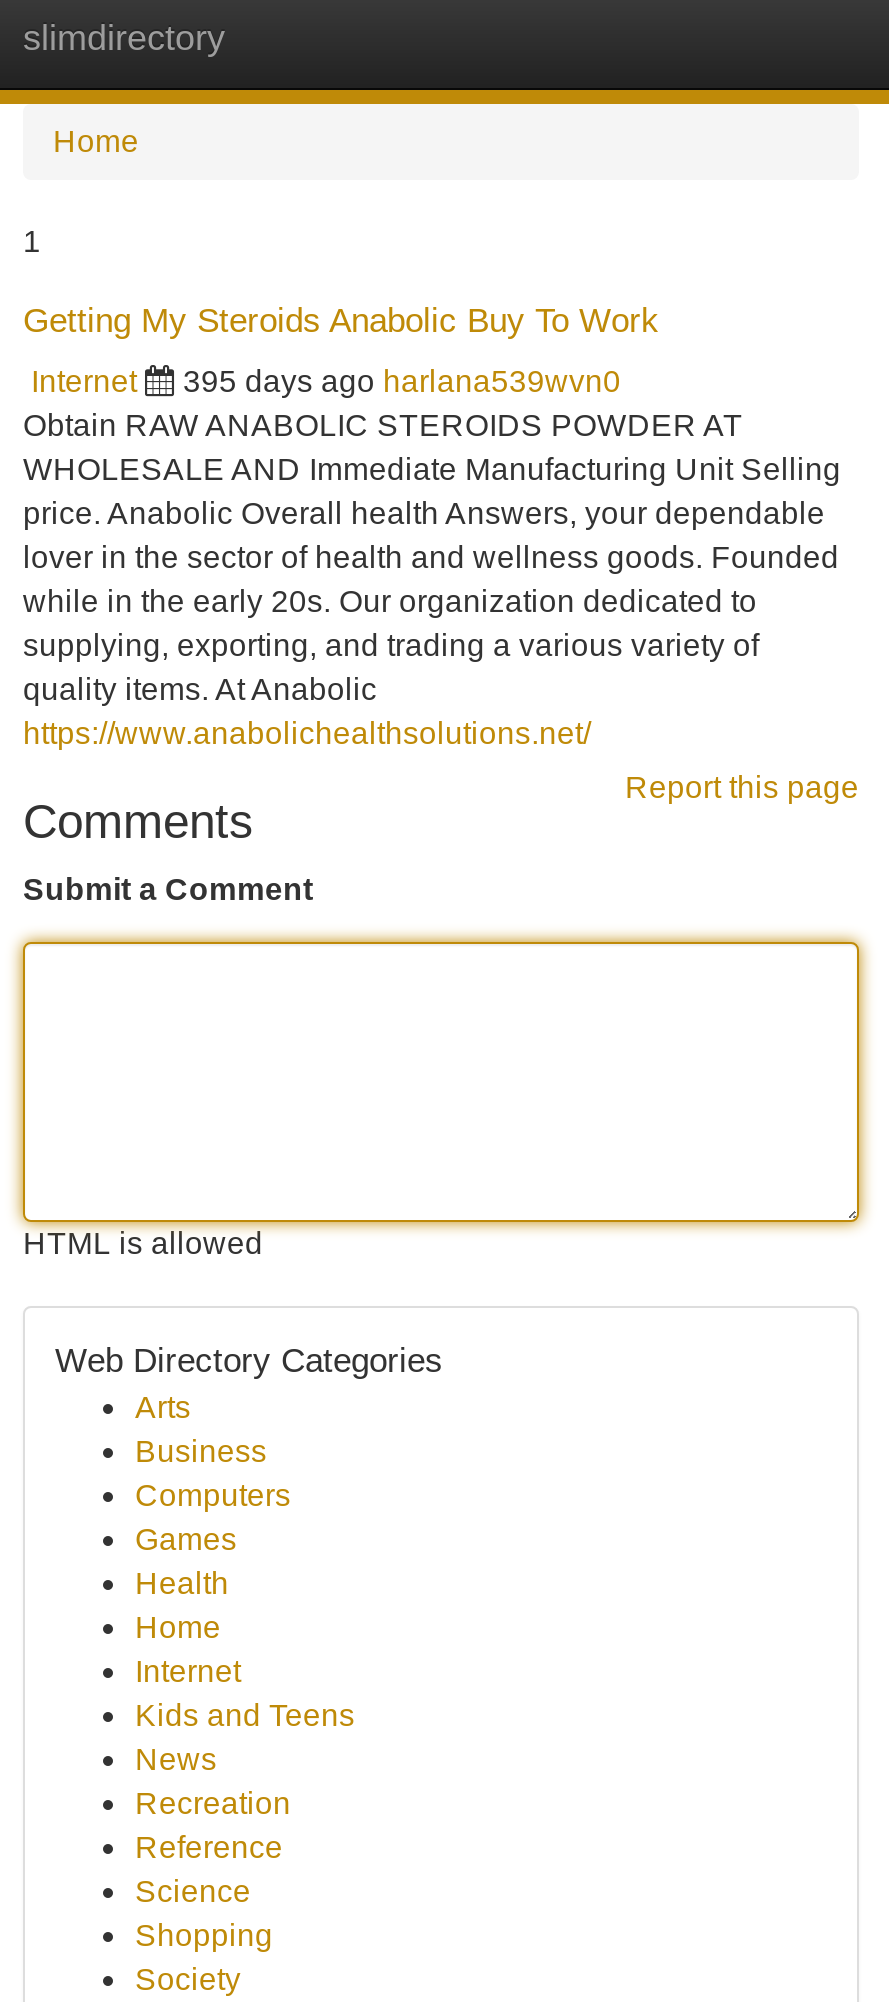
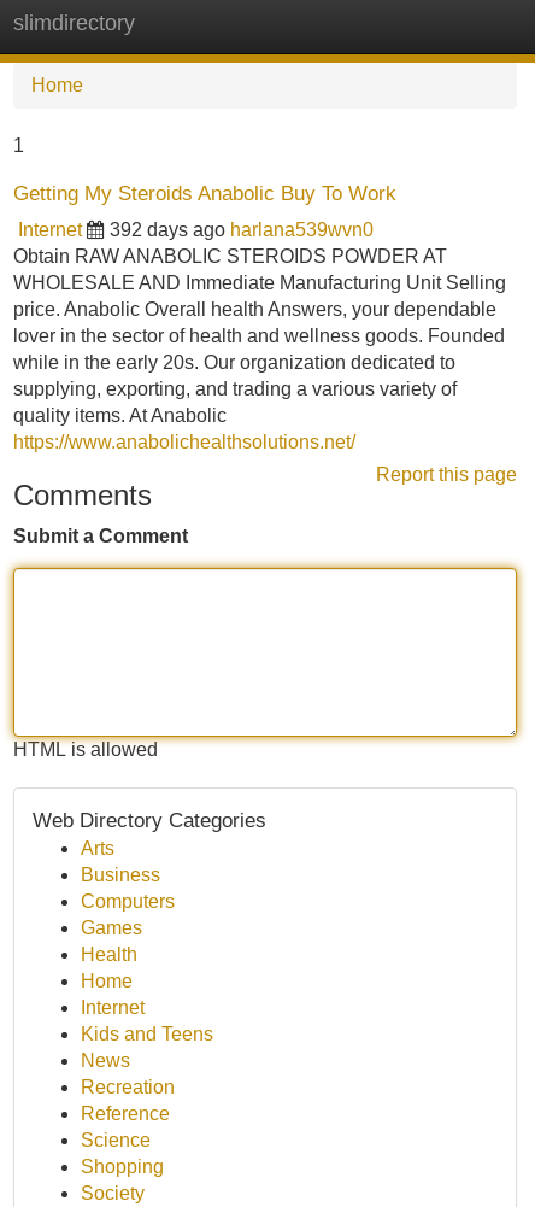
- 395 days ago harlana539wvn0
+ 392 days ago harlana539wvn0
